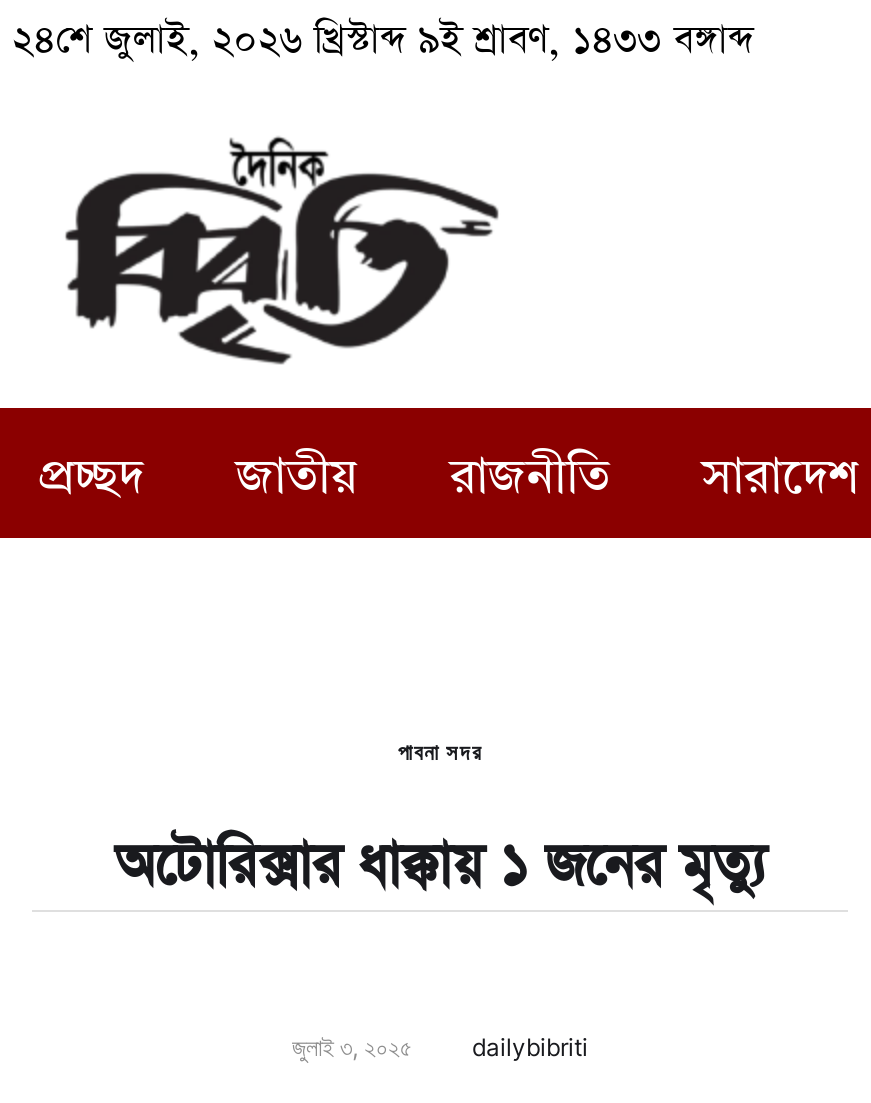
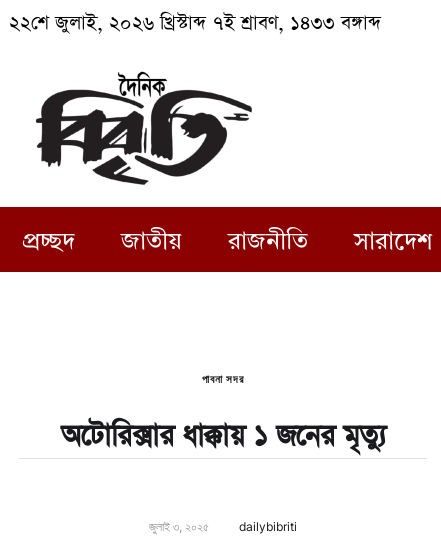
- ২৪শে জুলাই, ২০২৬ খ্রিস্টাব্দ ৯ই শ্রাবণ, ১৪৩৩ বঙ্গাব্দ
+ ২২শে জুলাই, ২০২৬ খ্রিস্টাব্দ ৭ই শ্রাবণ, ১৪৩৩ বঙ্গাব্দ
